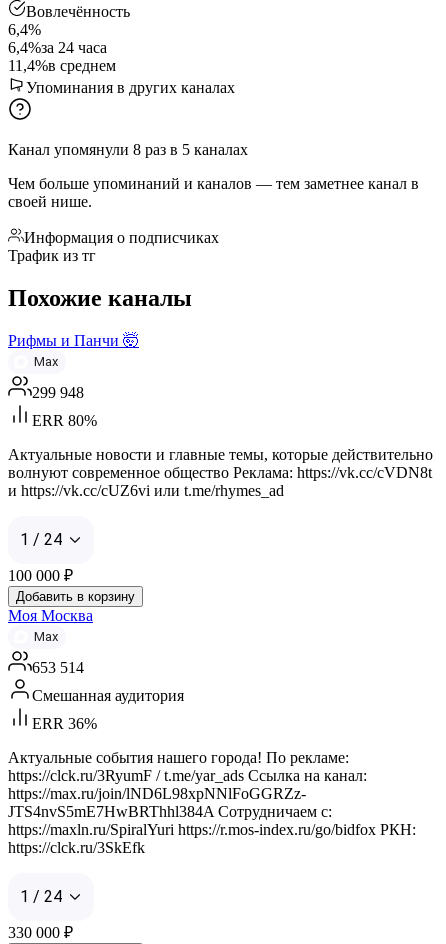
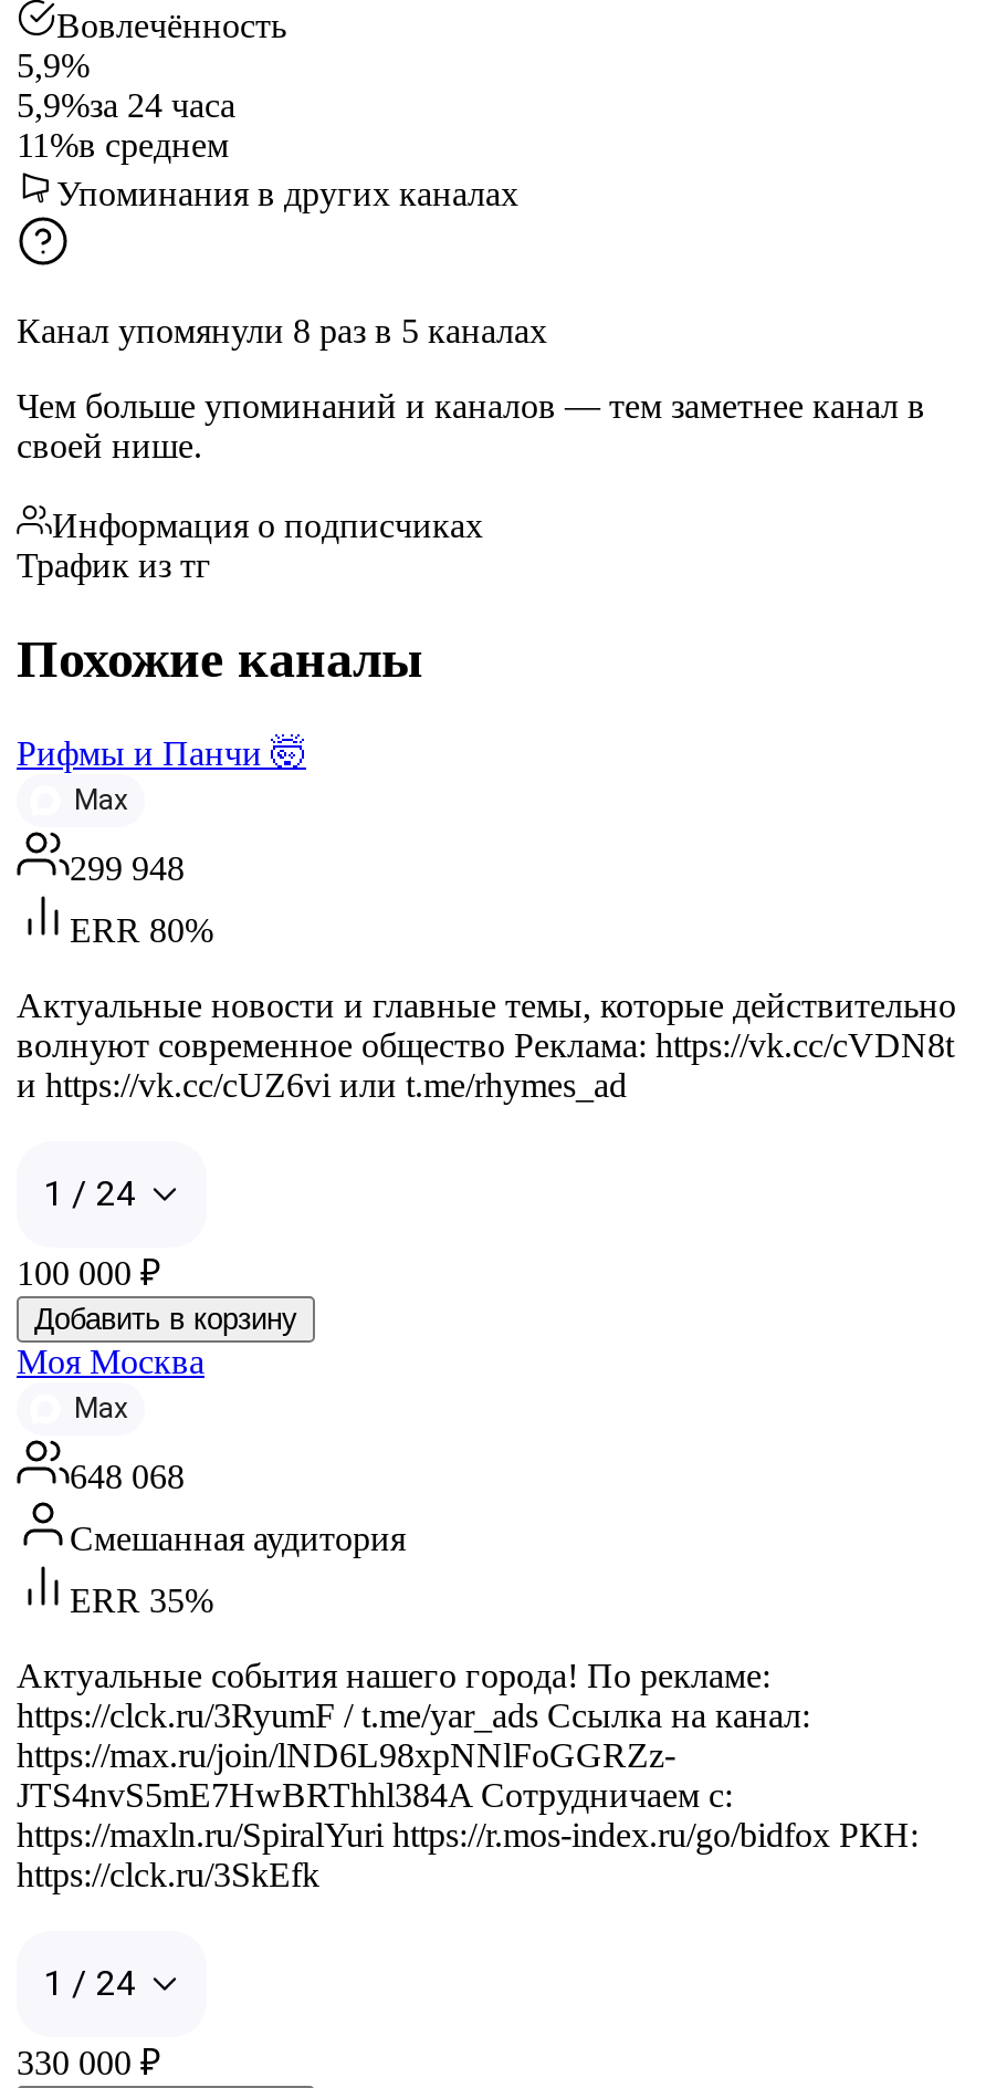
- 6,4%
+ 5,9%

- 6,4%за 24 часа
+ 5,9%за 24 часа

- 11,4%в среднем
+ 11%в среднем

- 653 514
+ 648 068

- ERR 36%
+ ERR 35%
